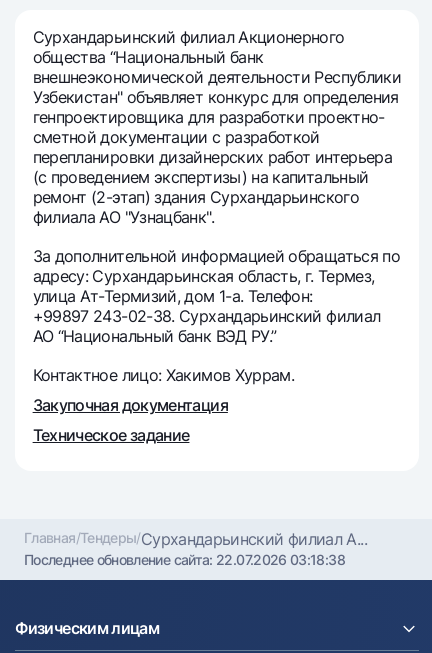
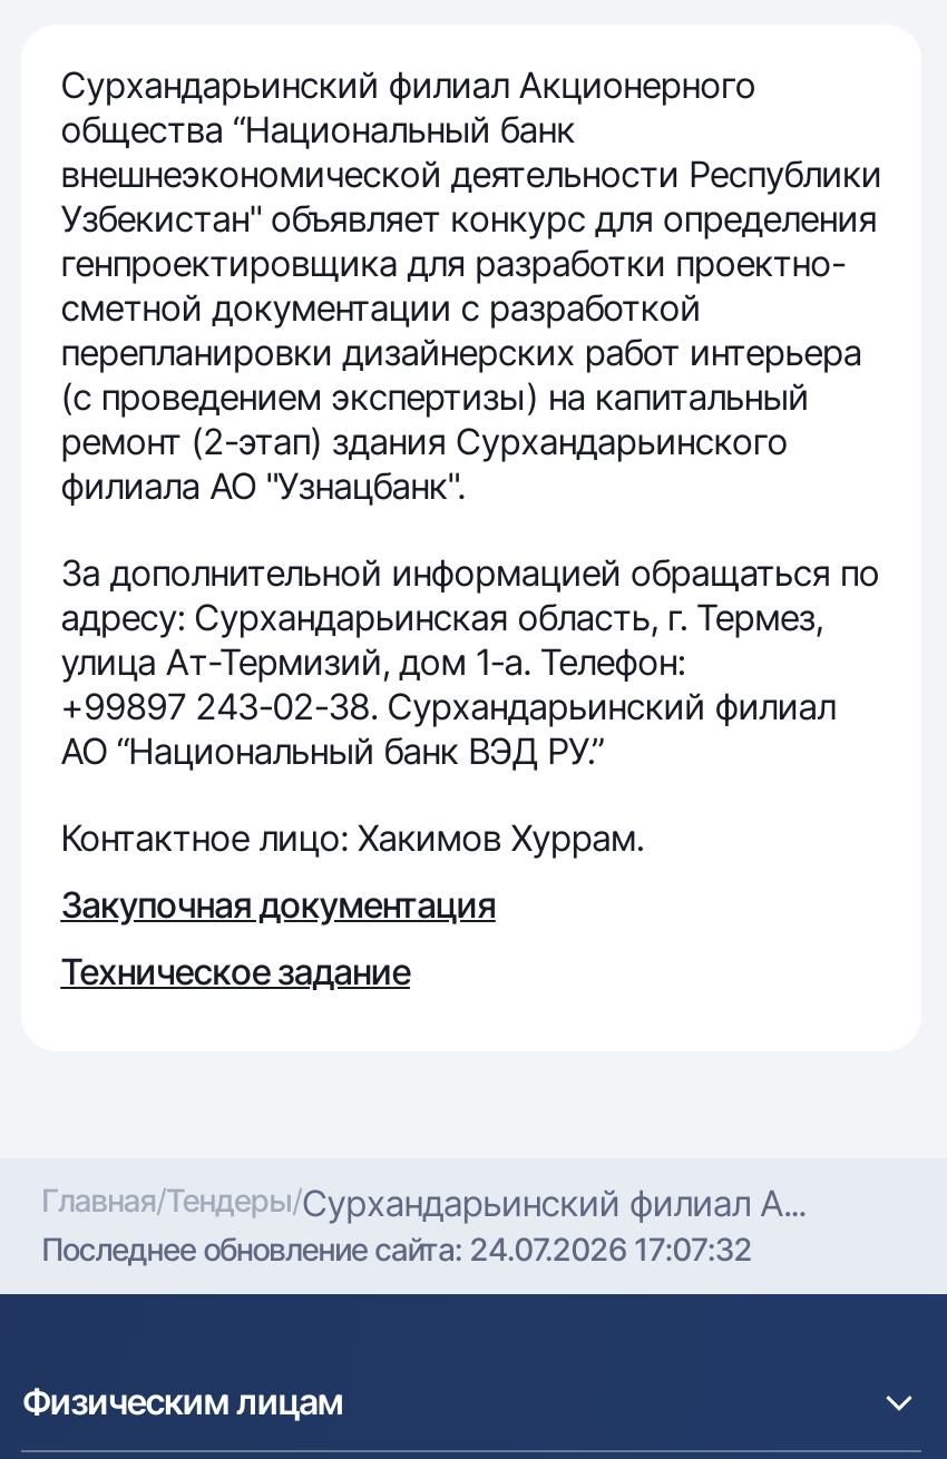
- Последнее обновление сайта: 22.07.2026 03:18:38
+ Последнее обновление сайта: 24.07.2026 17:07:32
